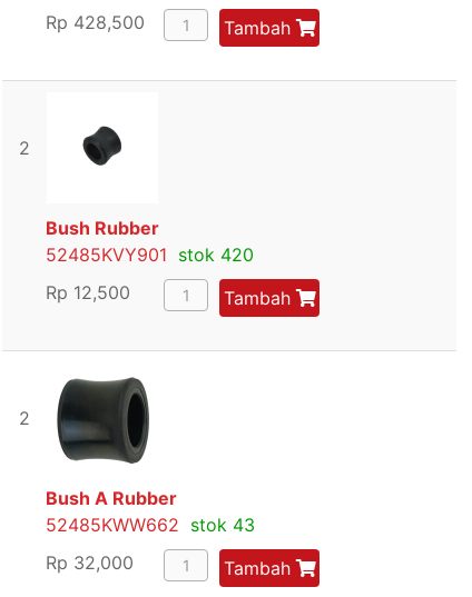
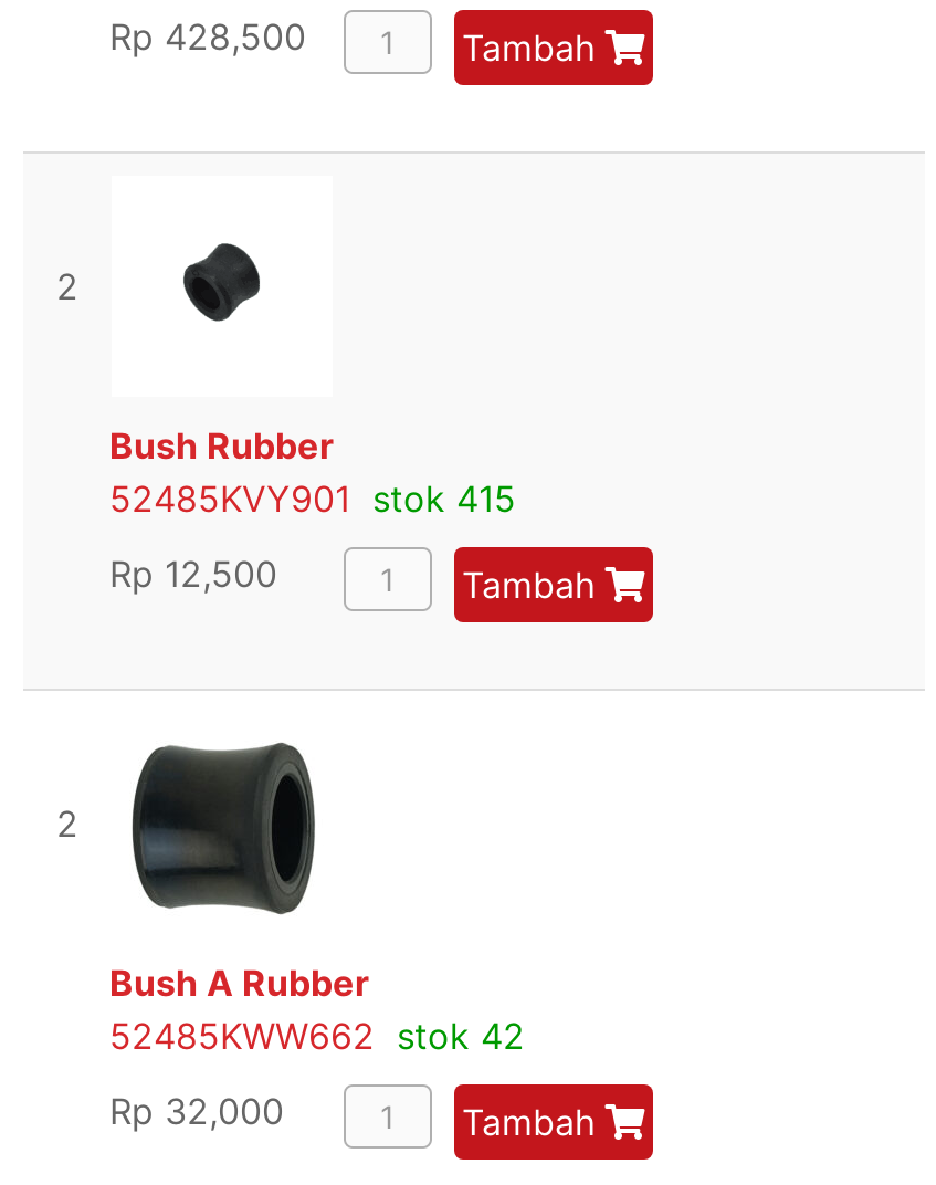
- 52485KVY901 stok 420
+ 52485KVY901 stok 415

- 52485KWW662 stok 43
+ 52485KWW662 stok 42
